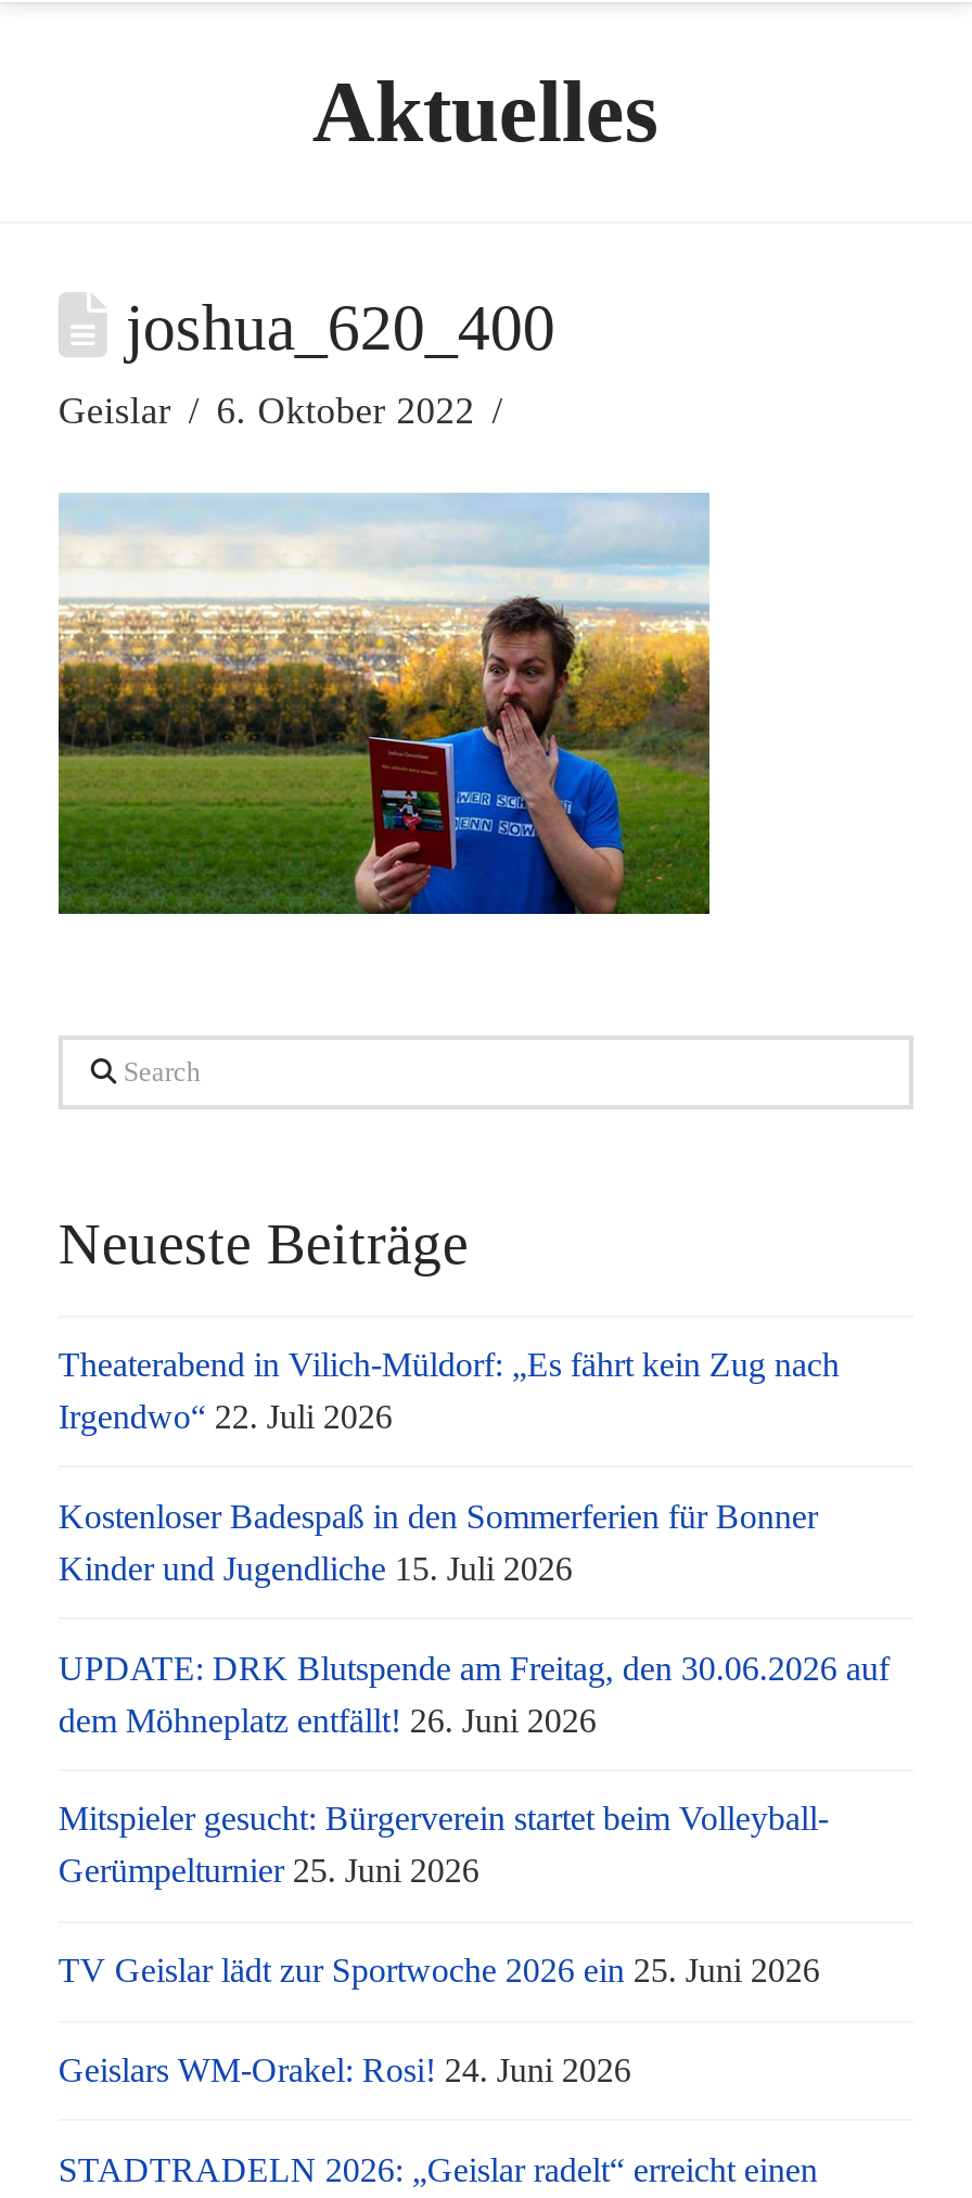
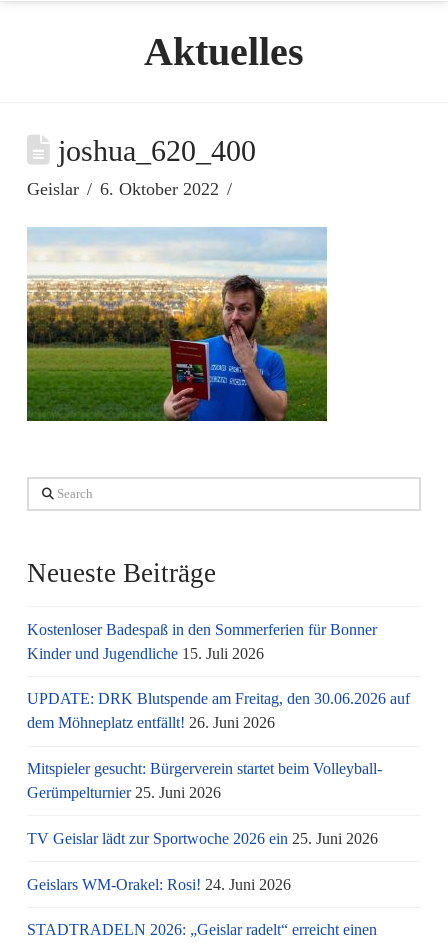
- Theaterabend in Vilich-Müldorf: „Es fährt kein Zug nach
- Irgendwo“ 22. Juli 2026
